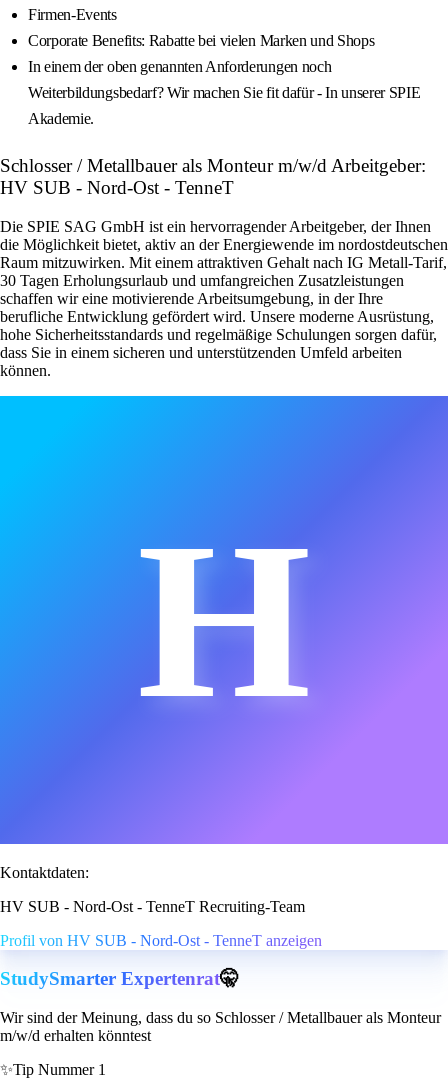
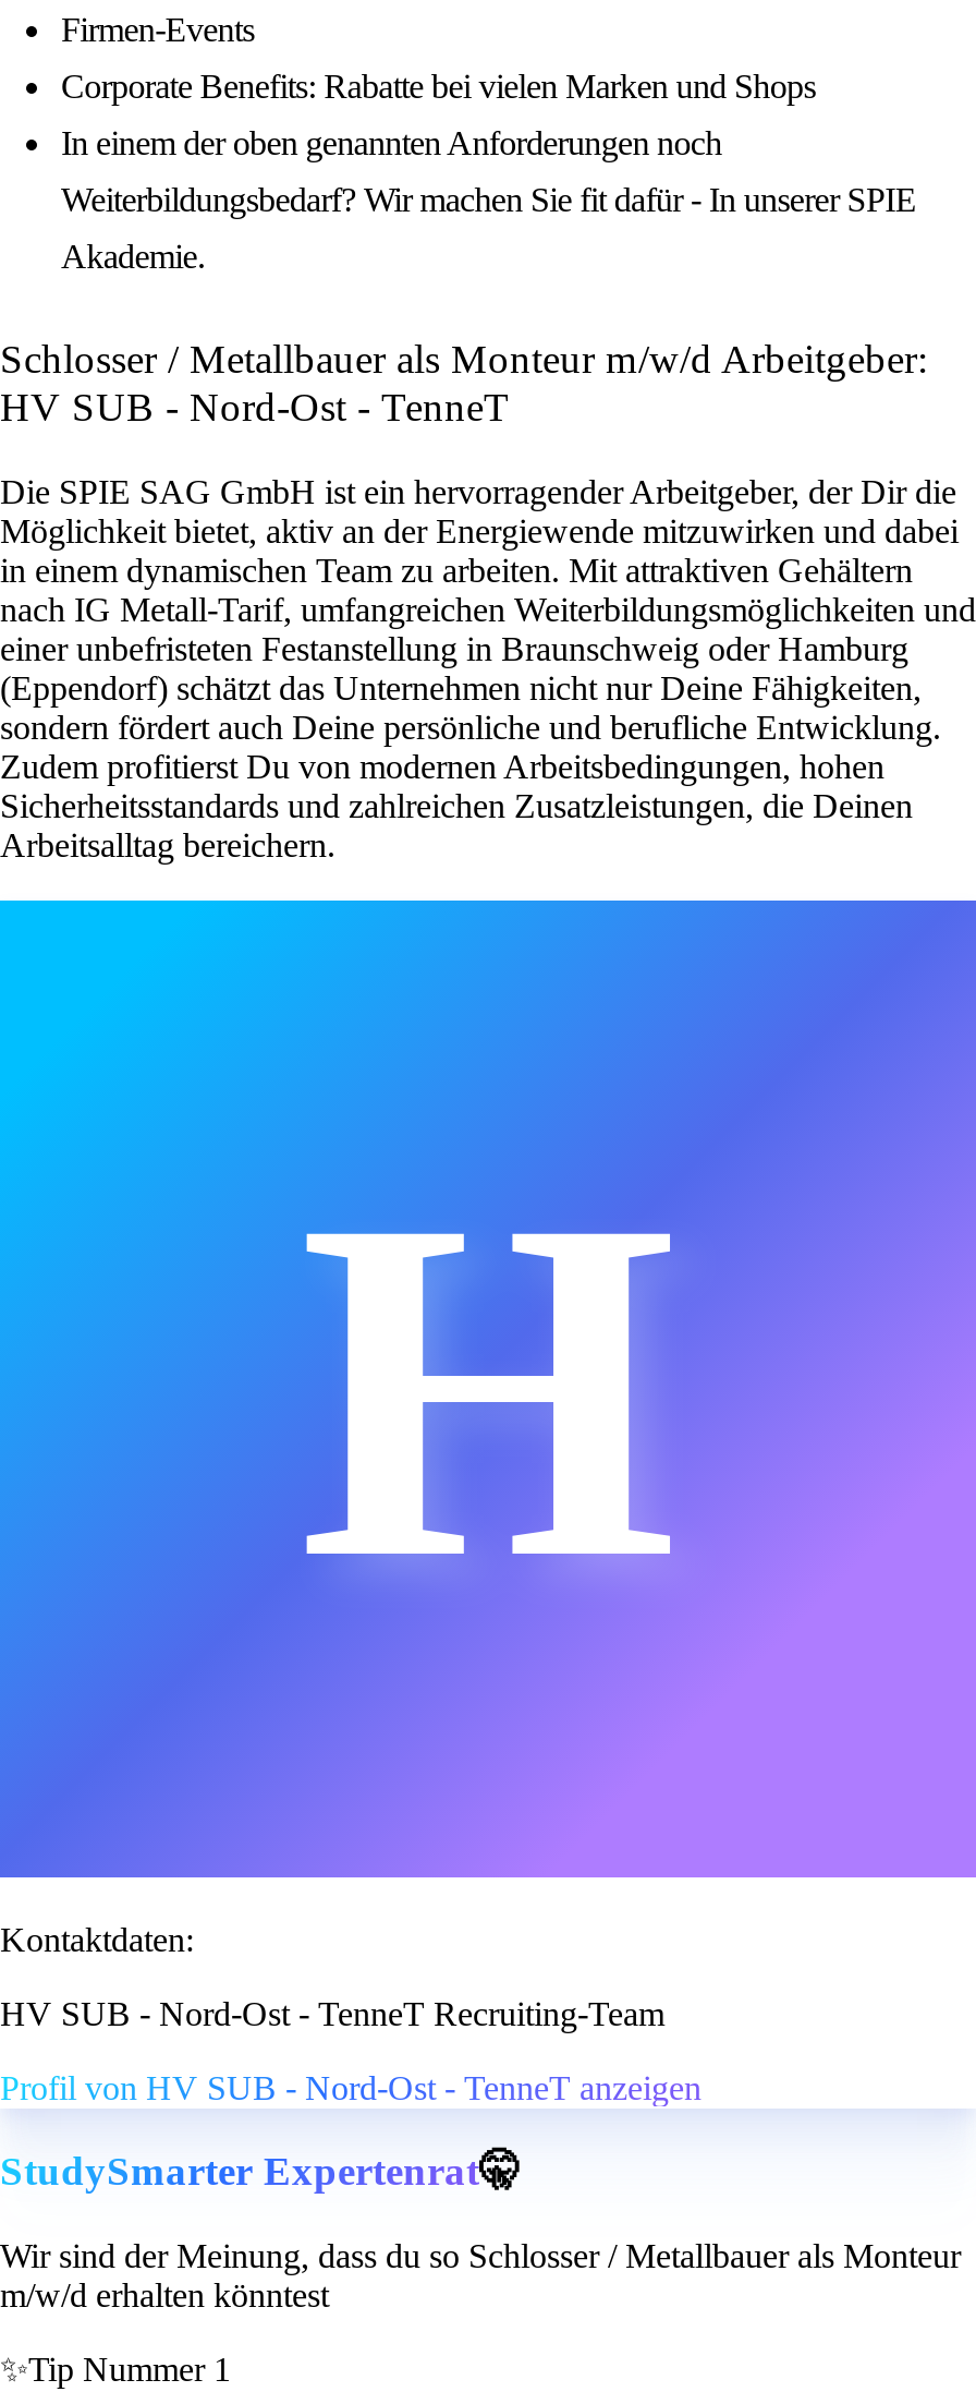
- Die SPIE SAG GmbH ist ein hervorragender Arbeitgeber, der Ihnen
- die Möglichkeit bietet, aktiv an der Energiewende im nordostdeutschen
- Raum mitzuwirken. Mit einem attraktiven Gehalt nach IG Metall-Tarif,
- 30 Tagen Erholungsurlaub und umfangreichen Zusatzleistungen
- schaffen wir eine motivierende Arbeitsumgebung, in der Ihre
- berufliche Entwicklung gefördert wird. Unsere moderne Ausrüstung,
- hohe Sicherheitsstandards und regelmäßige Schulungen sorgen dafür,
- dass Sie in einem sicheren und unterstützenden Umfeld arbeiten
- können.
+ Die SPIE SAG GmbH ist ein hervorragender Arbeitgeber, der Dir die
+ Möglichkeit bietet, aktiv an der Energiewende mitzuwirken und dabei
+ in einem dynamischen Team zu arbeiten. Mit attraktiven Gehältern
+ nach IG Metall-Tarif, umfangreichen Weiterbildungsmöglichkeiten und
+ einer unbefristeten Festanstellung in Braunschweig oder Hamburg
+ (Eppendorf) schätzt das Unternehmen nicht nur Deine Fähigkeiten,
+ sondern fördert auch Deine persönliche und berufliche Entwicklung.
+ Zudem profitierst Du von modernen Arbeitsbedingungen, hohen
+ Sicherheitsstandards und zahlreichen Zusatzleistungen, die Deinen
+ Arbeitsalltag bereichern.
